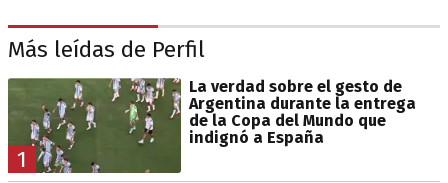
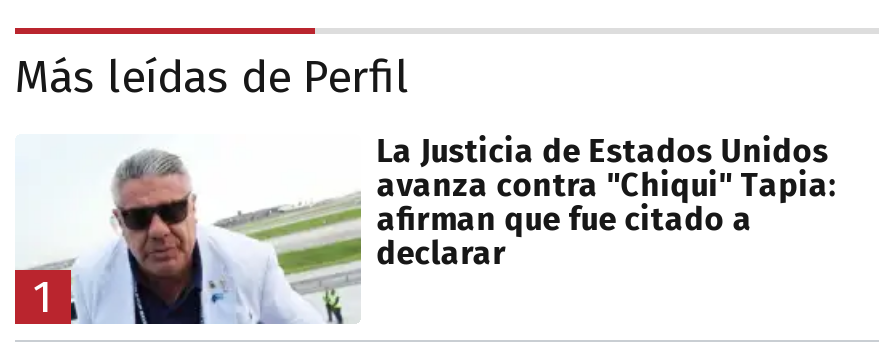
- [image]
- La verdad sobre el gesto de
- Argentina durante la entrega
- de la Copa del Mundo que
- indignó a España
+ [image]
+ La Justicia de Estados Unidos
+ avanza contra "Chiqui" Tapia:
+ afirman que fue citado a
+ declarar
